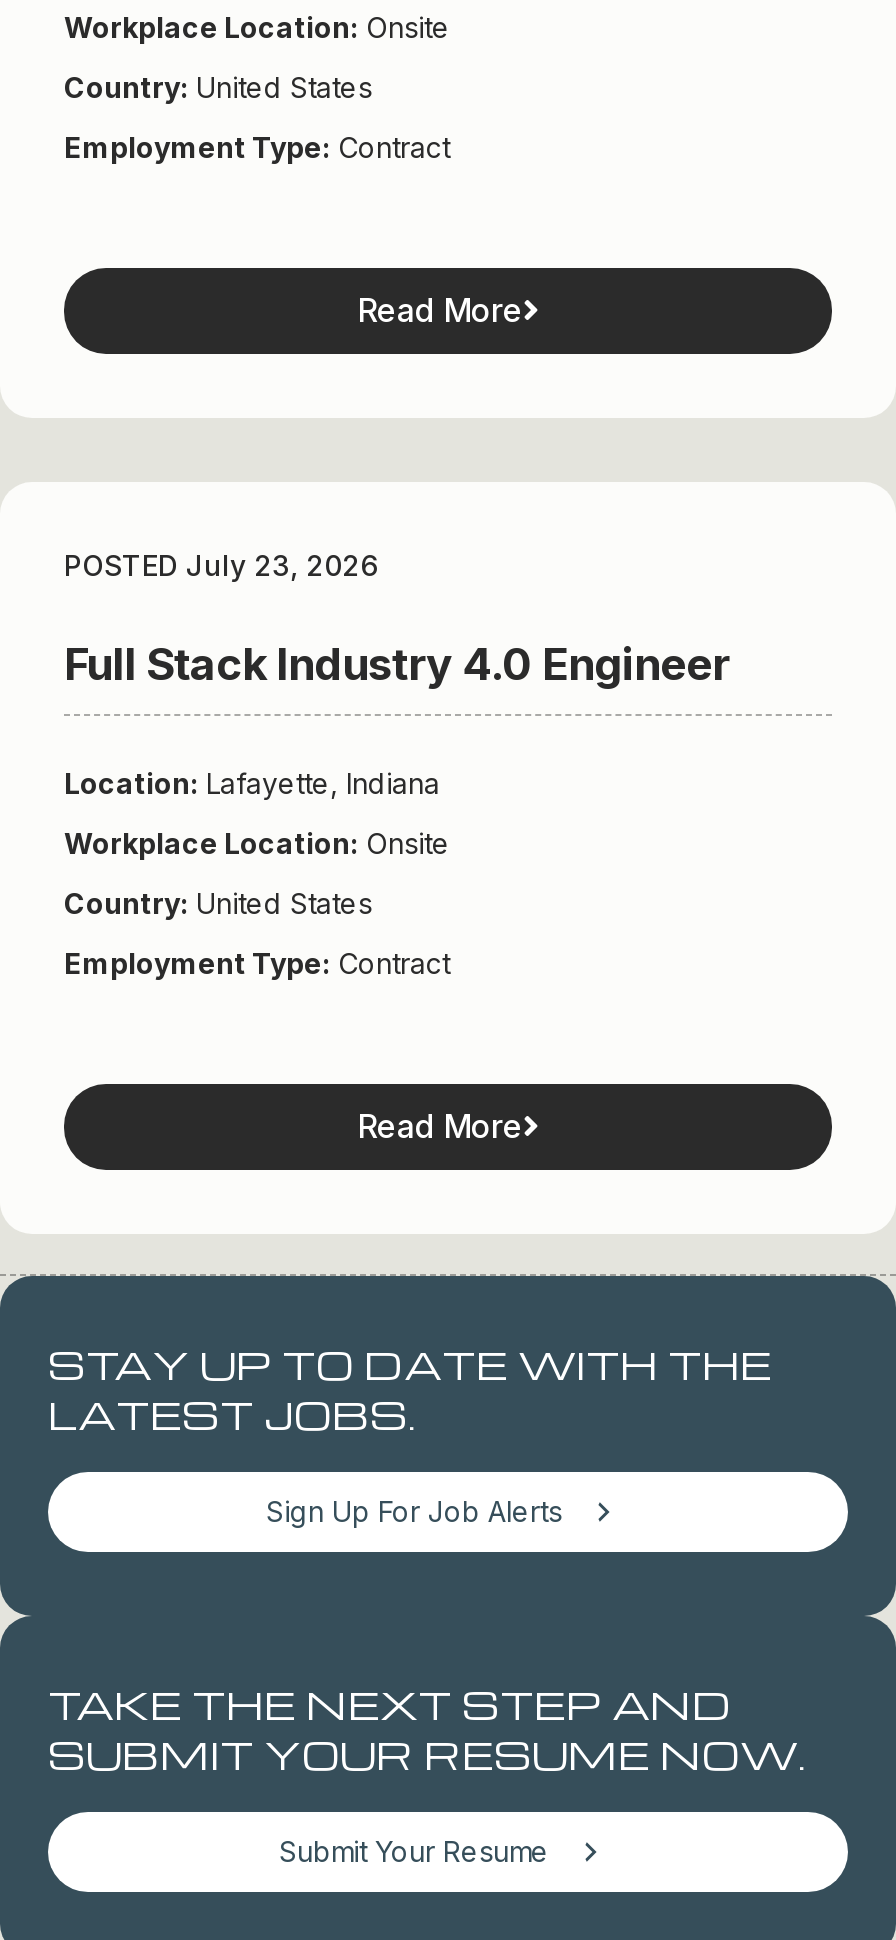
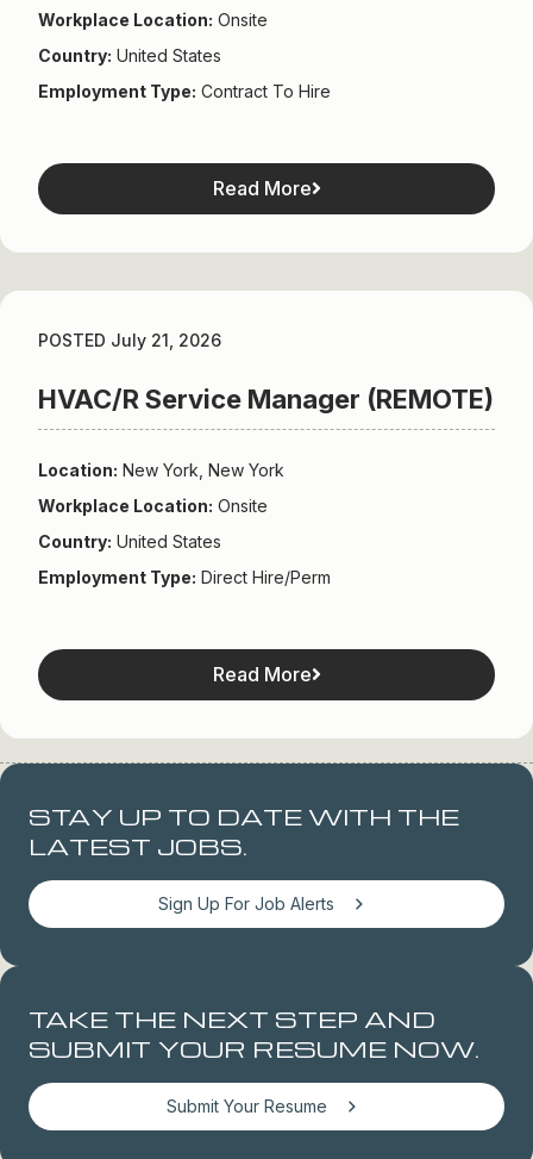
- Employment Type: Contract
+ Employment Type: Contract To Hire

- POSTED July 23, 2026
+ POSTED July 21, 2026

- Full Stack Industry 4.0 Engineer
+ HVAC/R Service Manager (REMOTE)

- Location: Lafayette, Indiana
+ Location: New York, New York

- Employment Type: Contract
+ Employment Type: Direct Hire/Perm
